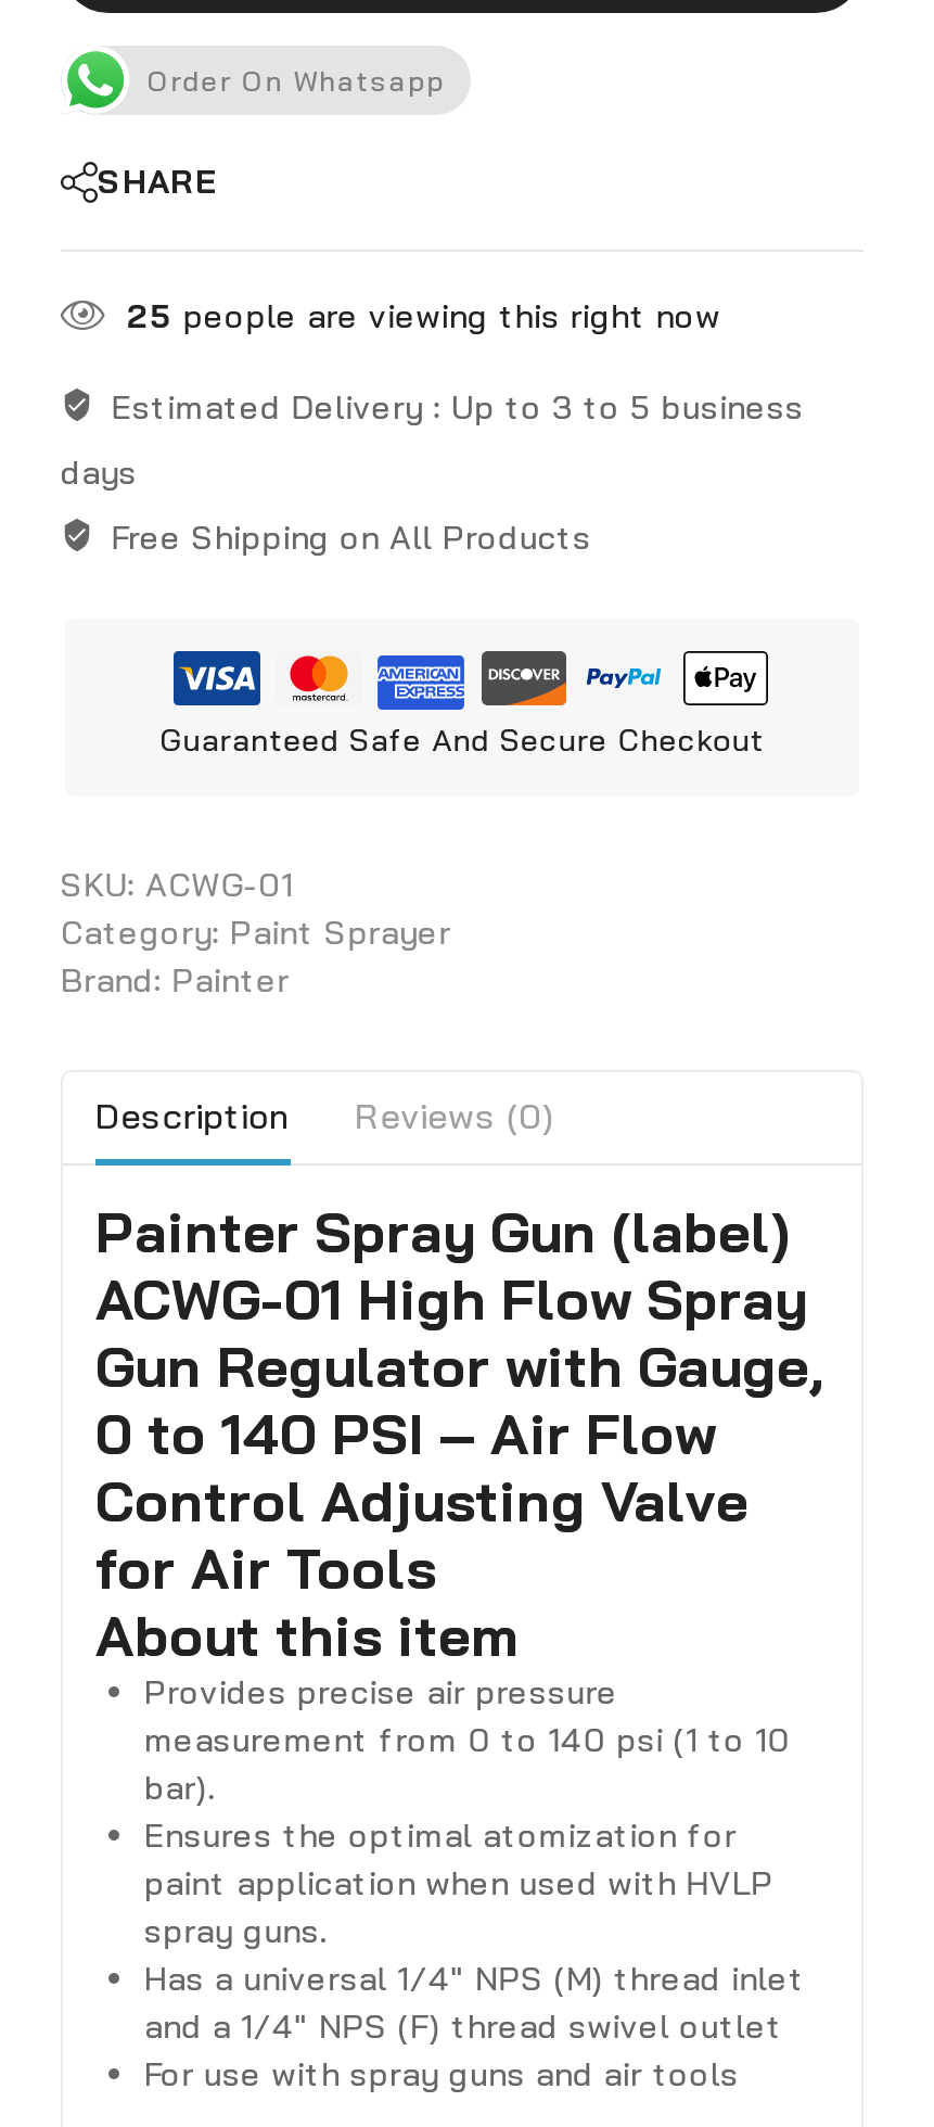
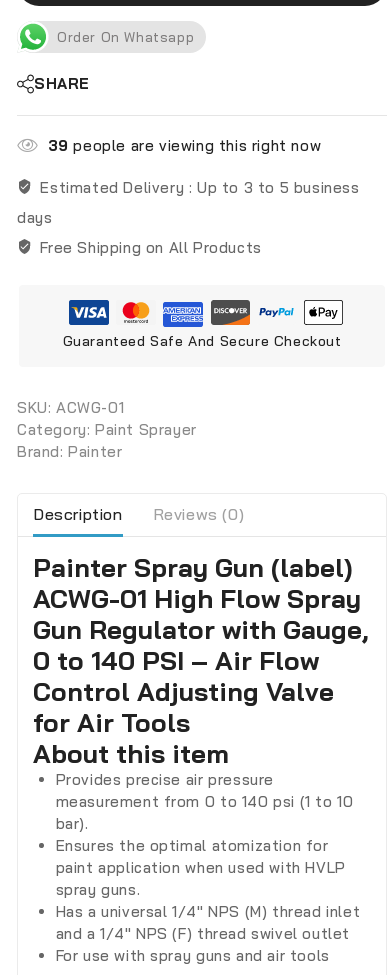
- 25 people are viewing this right now
+ 39 people are viewing this right now
